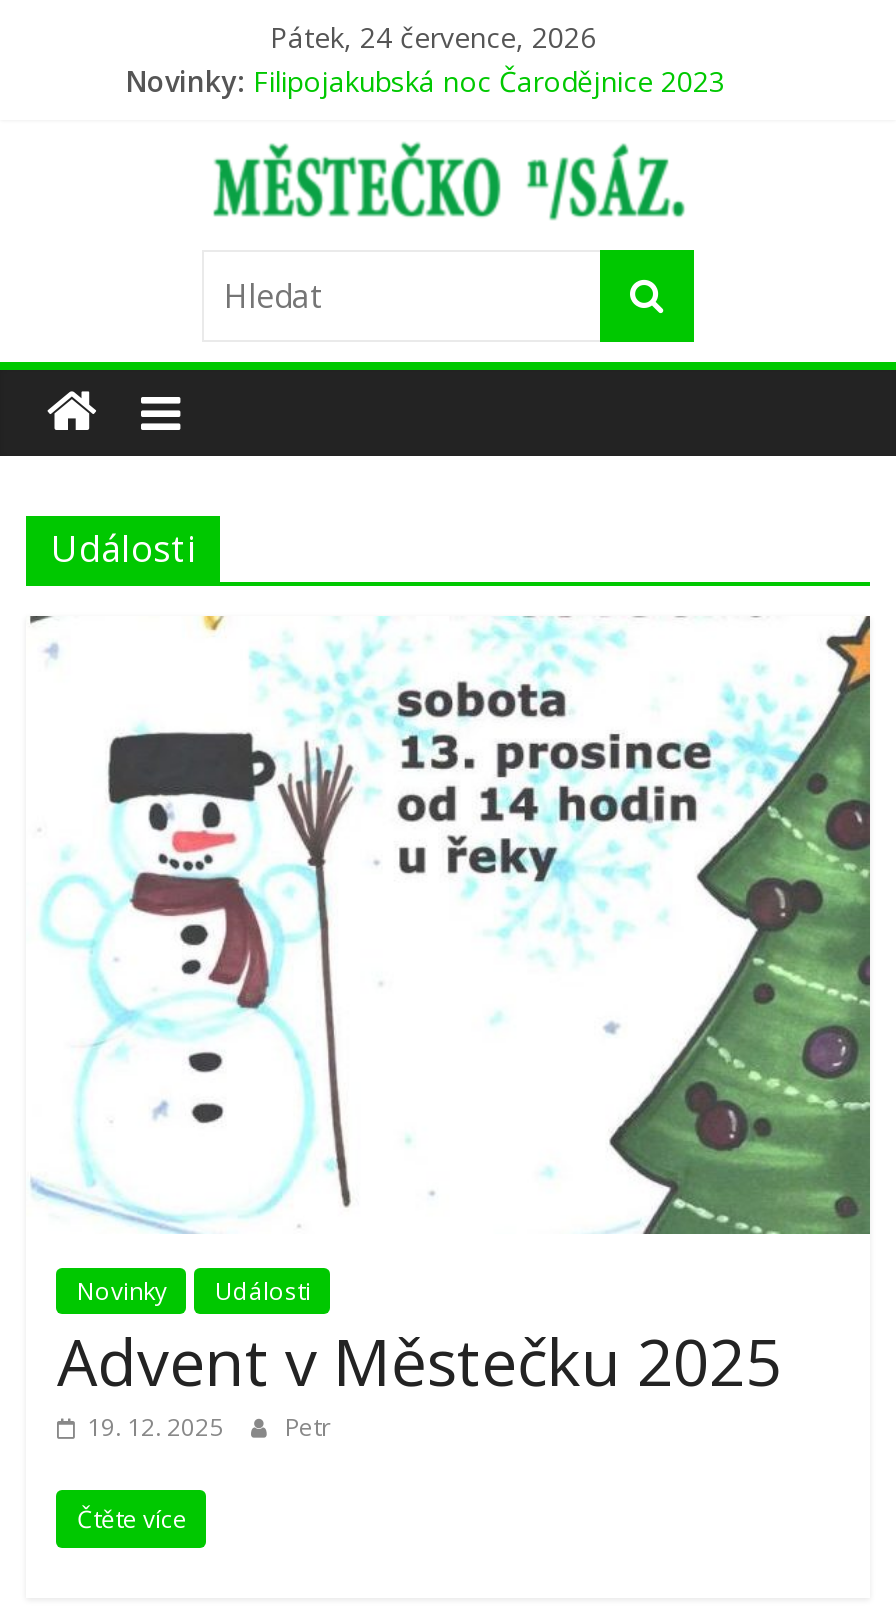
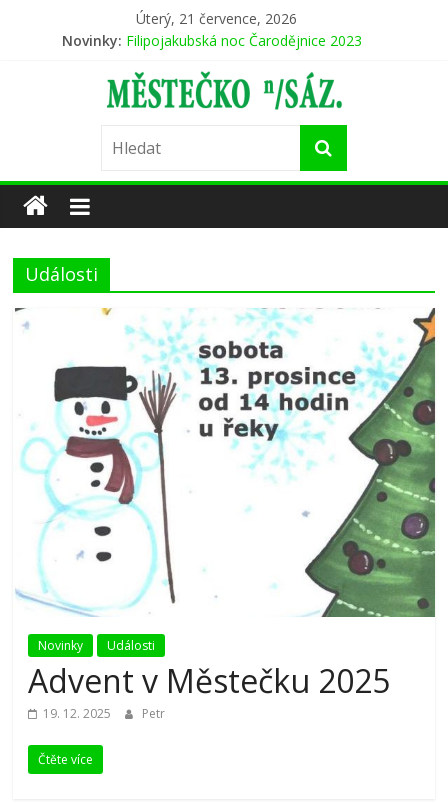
- Pátek, 24 července, 2026
+ Úterý, 21 července, 2026
